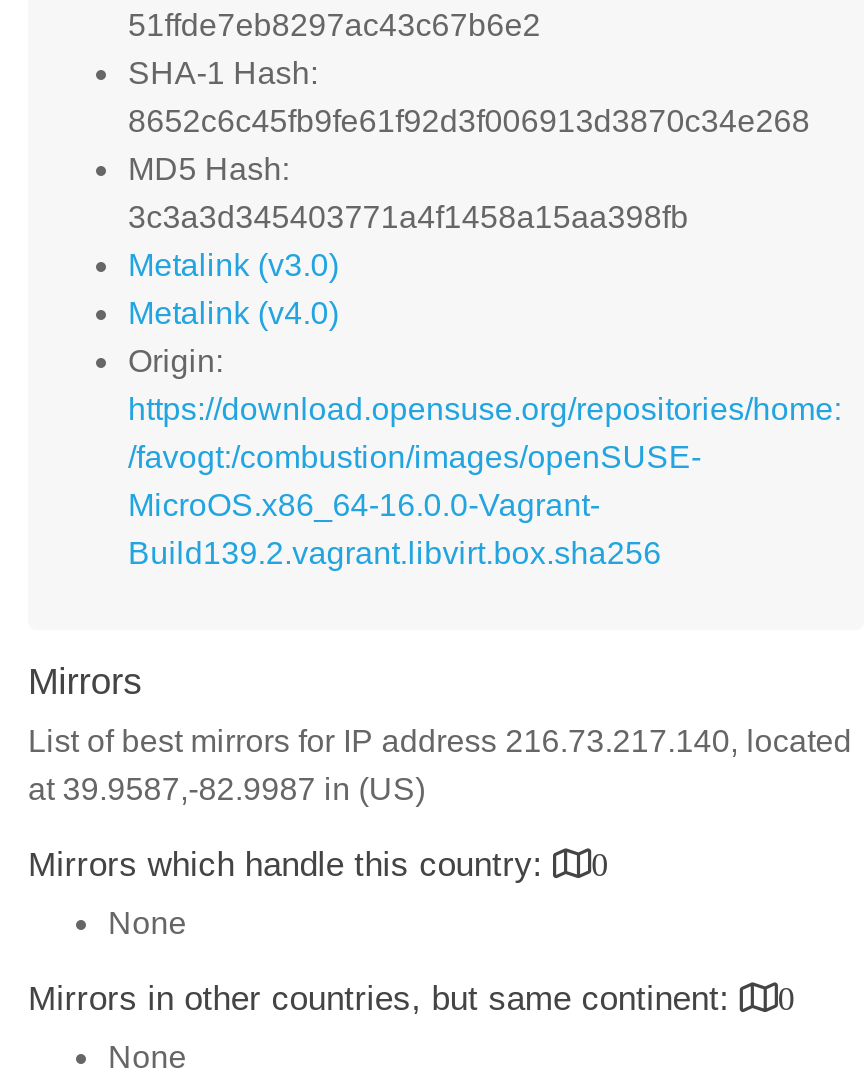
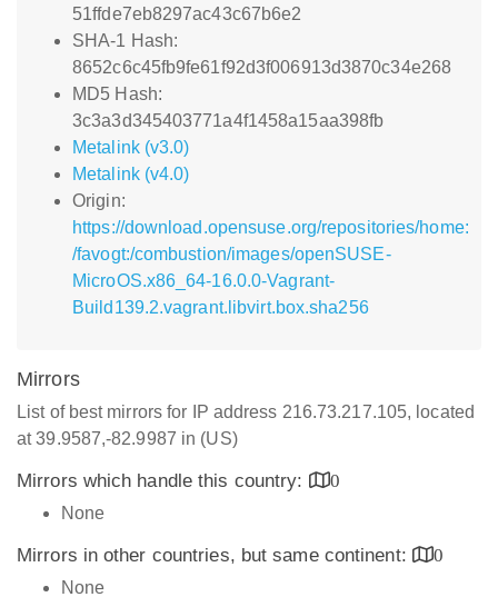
- List of best mirrors for IP address 216.73.217.140, located
+ List of best mirrors for IP address 216.73.217.105, located
